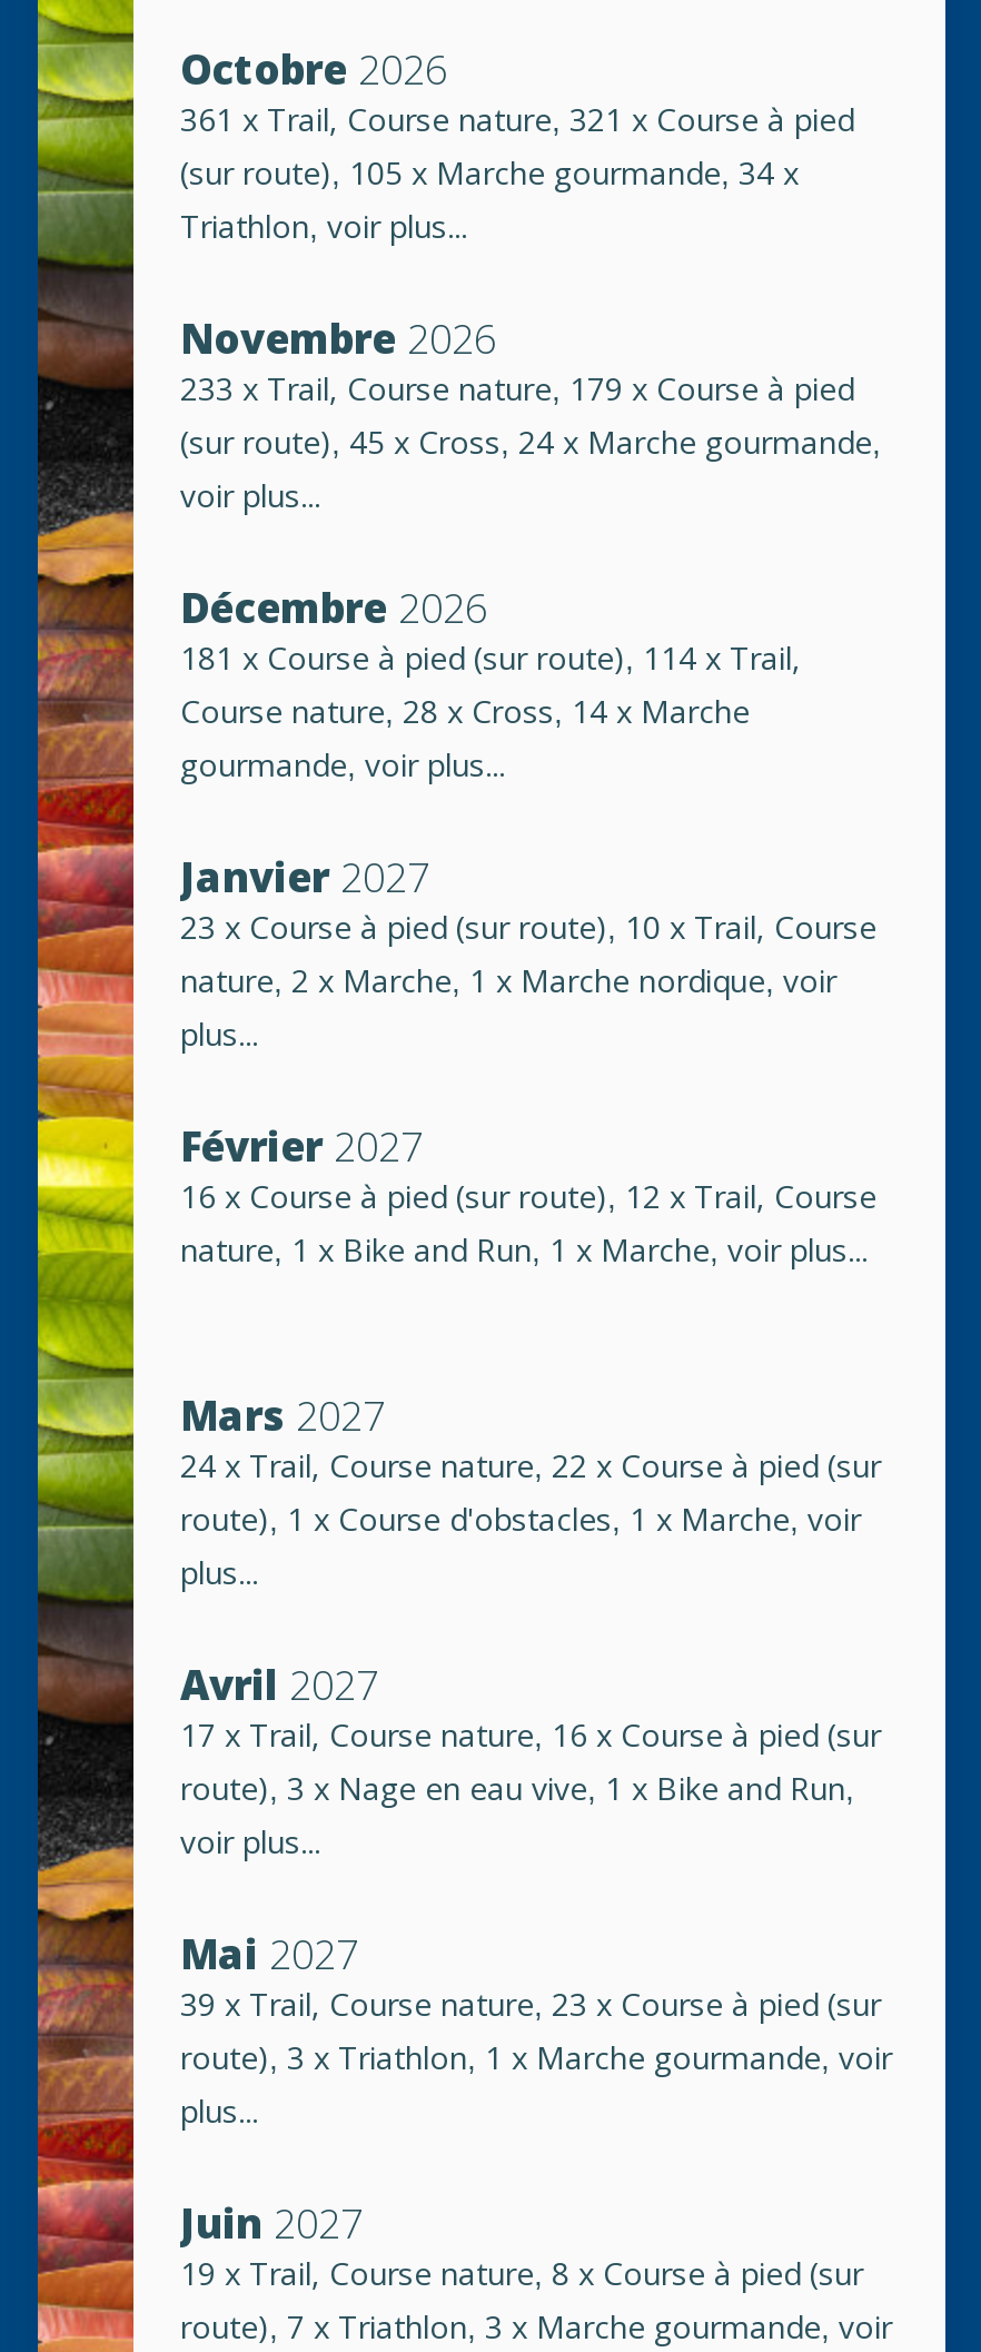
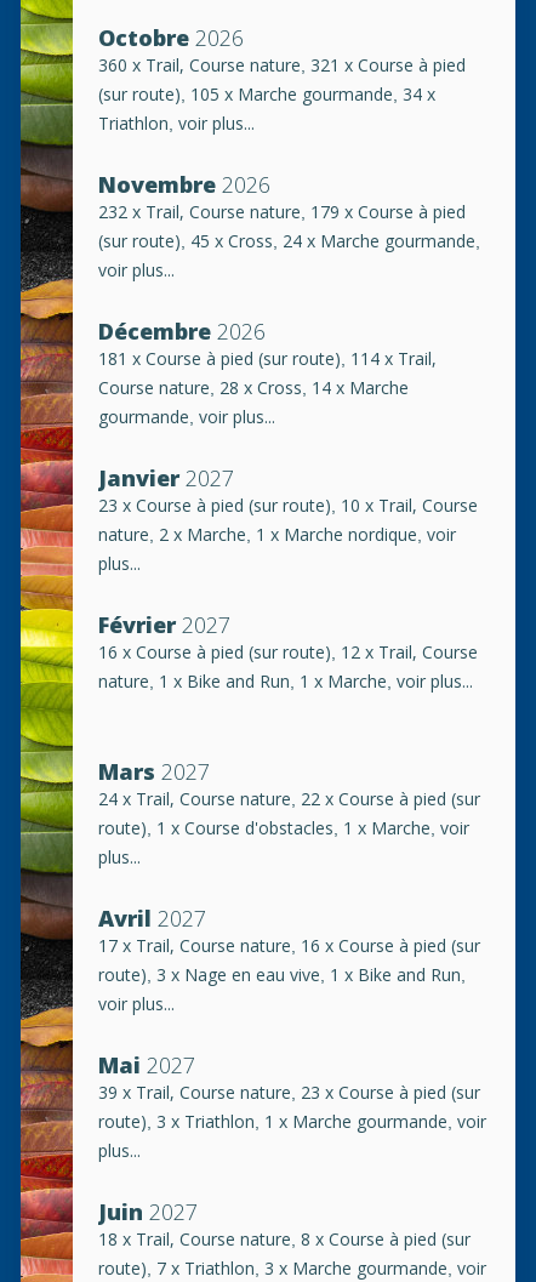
- 361 x Trail, Course nature, 321 x Course à pied
+ 360 x Trail, Course nature, 321 x Course à pied

- 233 x Trail, Course nature, 179 x Course à pied
+ 232 x Trail, Course nature, 179 x Course à pied

- 19 x Trail, Course nature, 8 x Course à pied (sur
+ 18 x Trail, Course nature, 8 x Course à pied (sur
